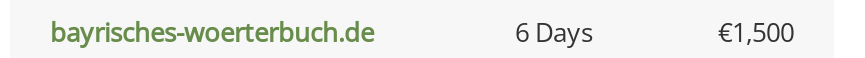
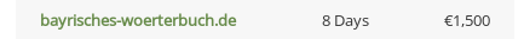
- 6 Days
+ 8 Days
